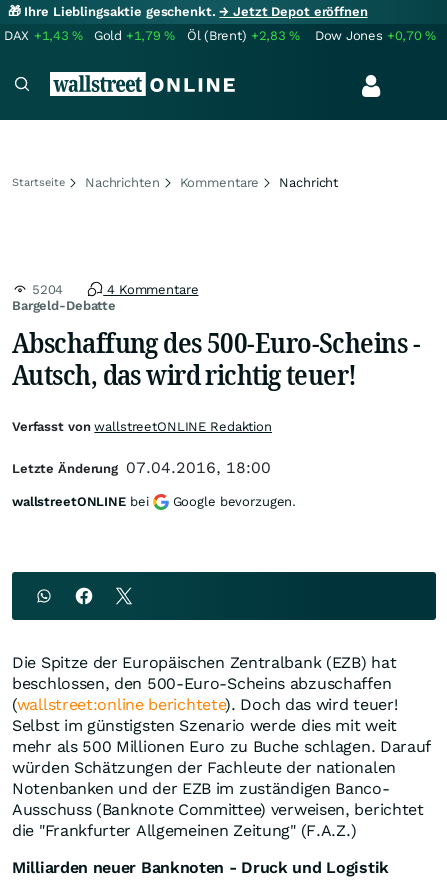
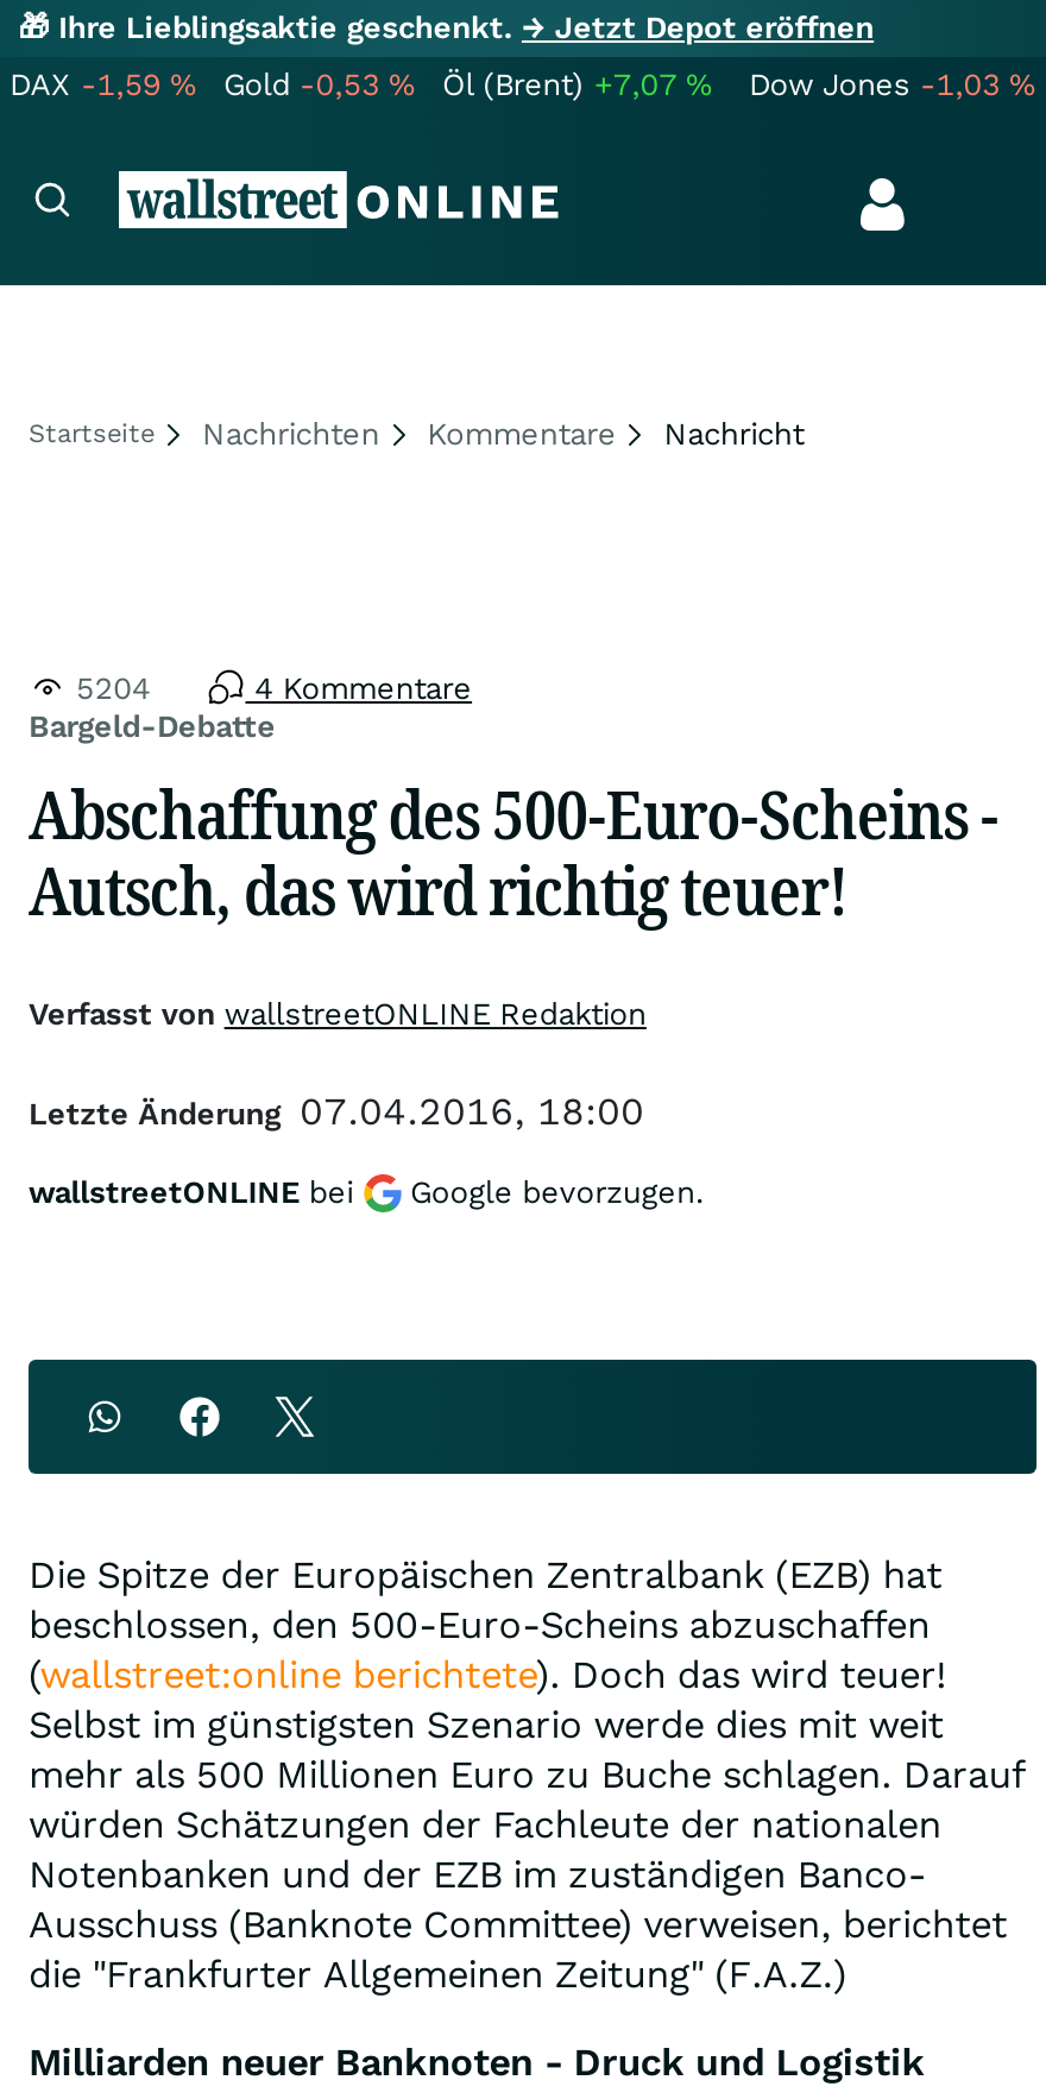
- DAX +1,43%
+ DAX -1,59%

- Gold +1,79%
+ Gold -0,53%

- Öl (Brent) +2,83%
+ Öl (Brent) +7,07%

- Dow Jones +0,70%
+ Dow Jones -1,03%
